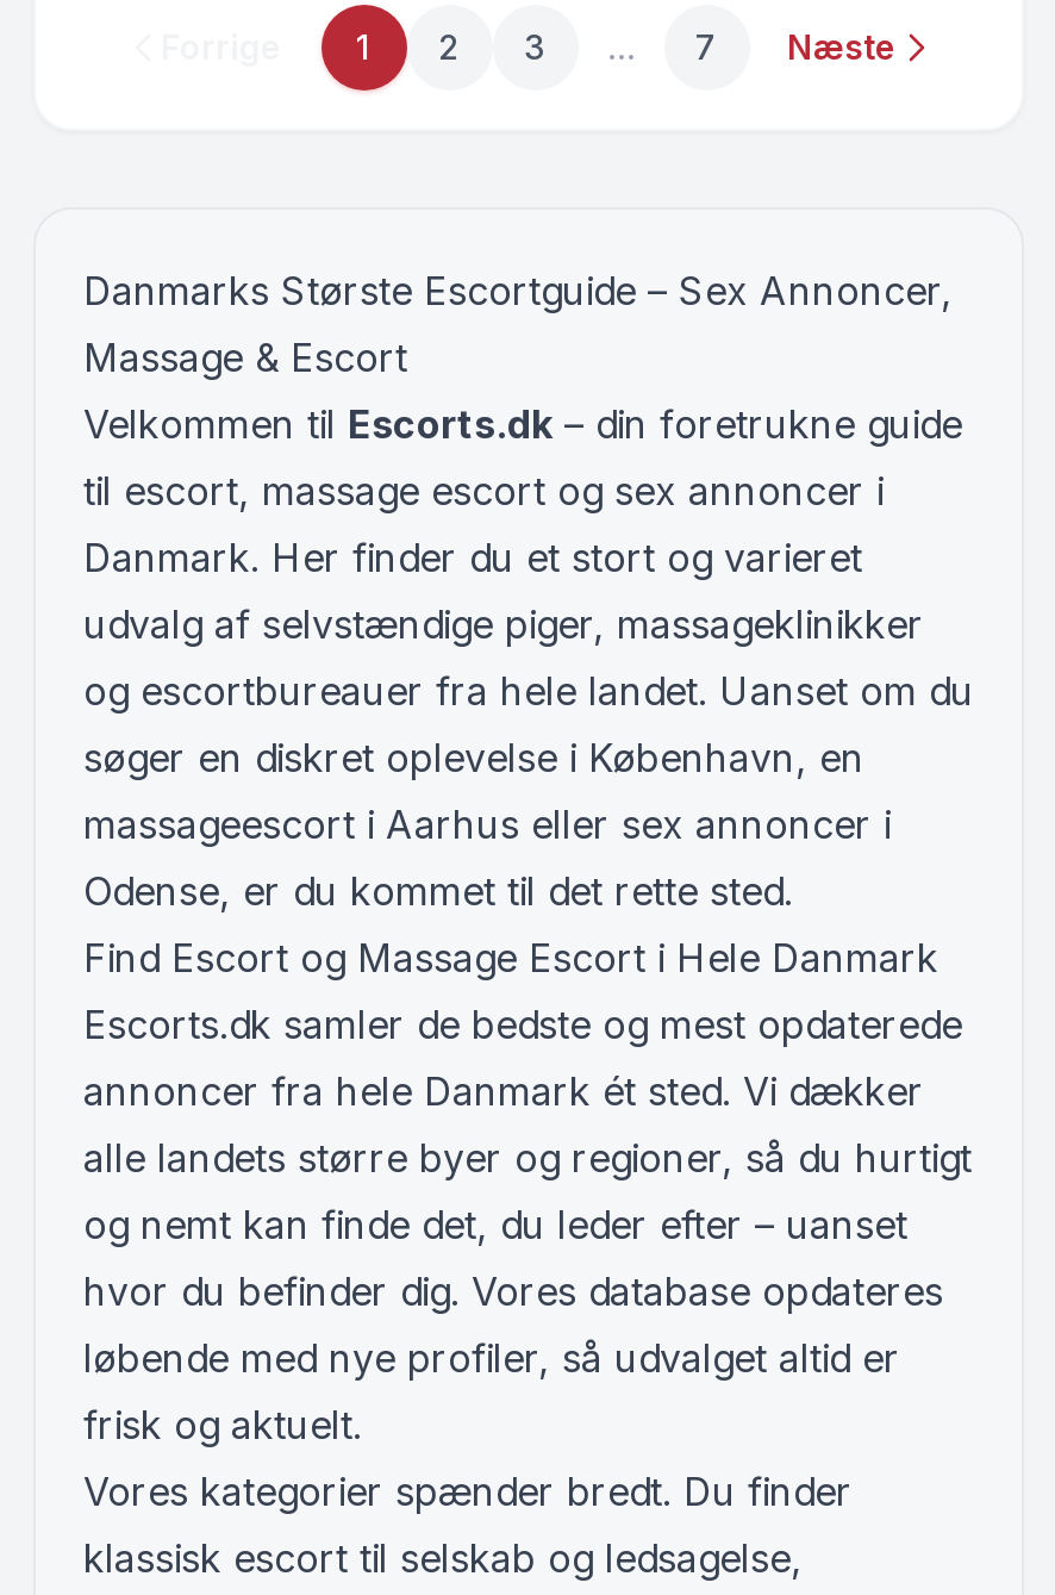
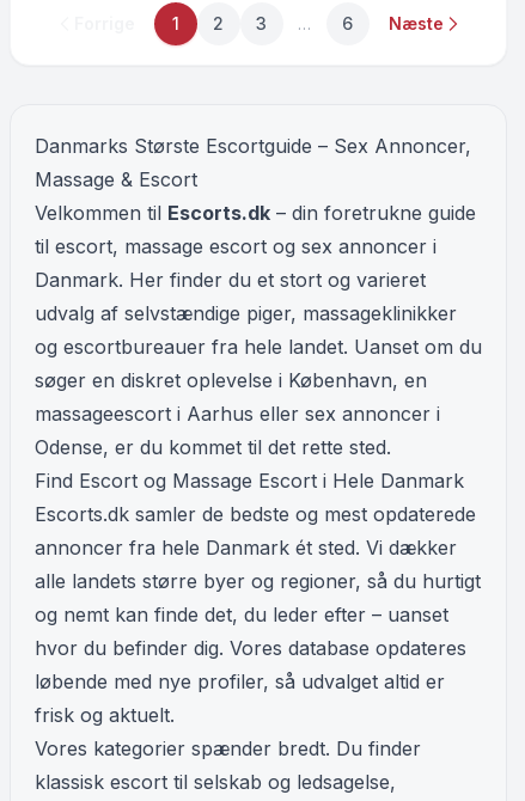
- 7
+ 6
